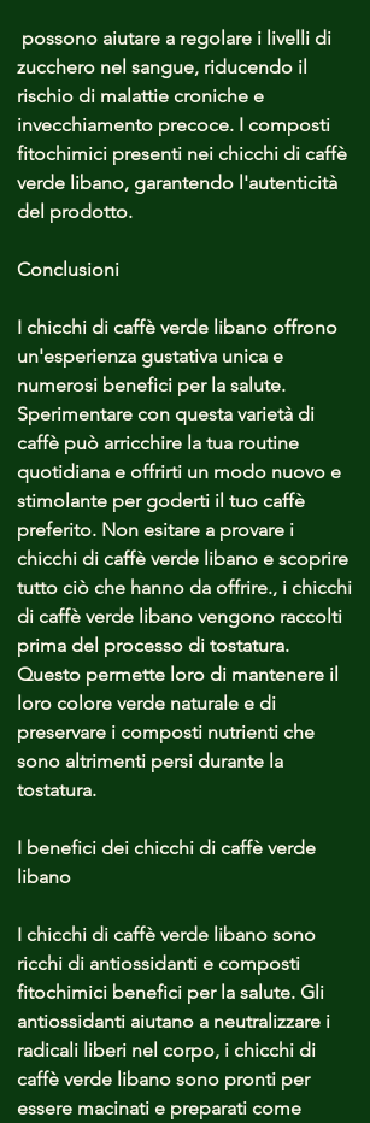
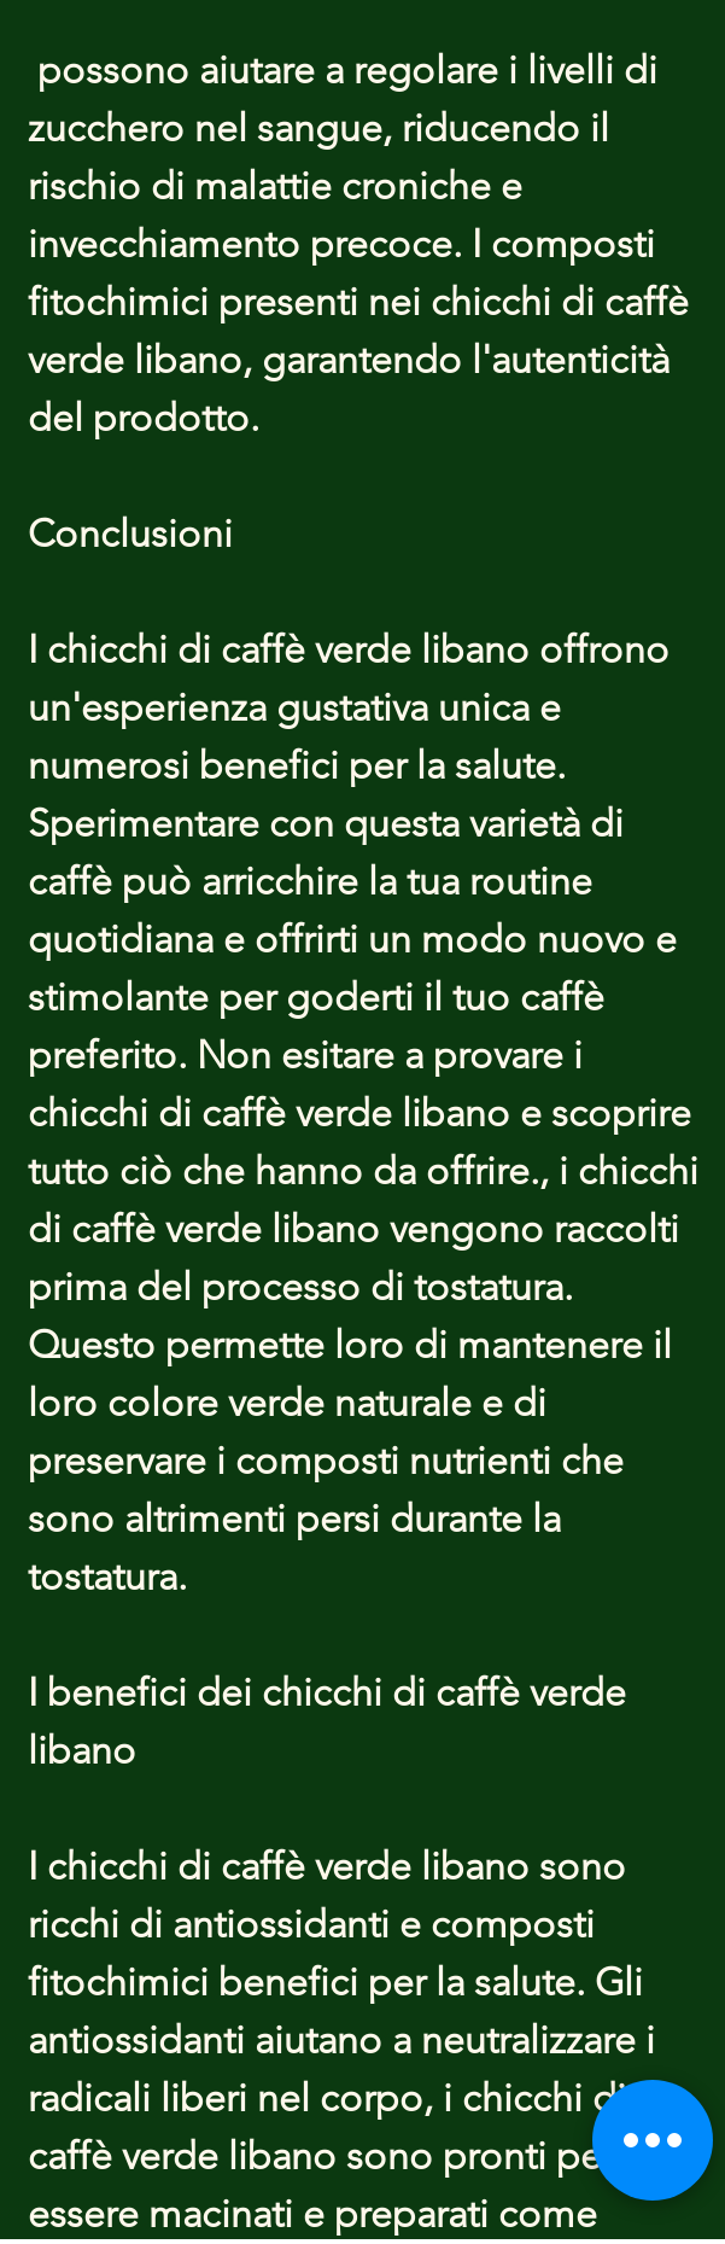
+ [image]
